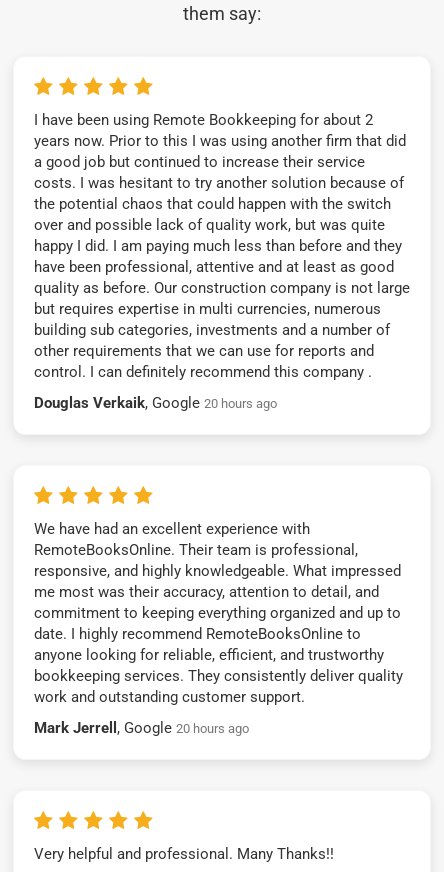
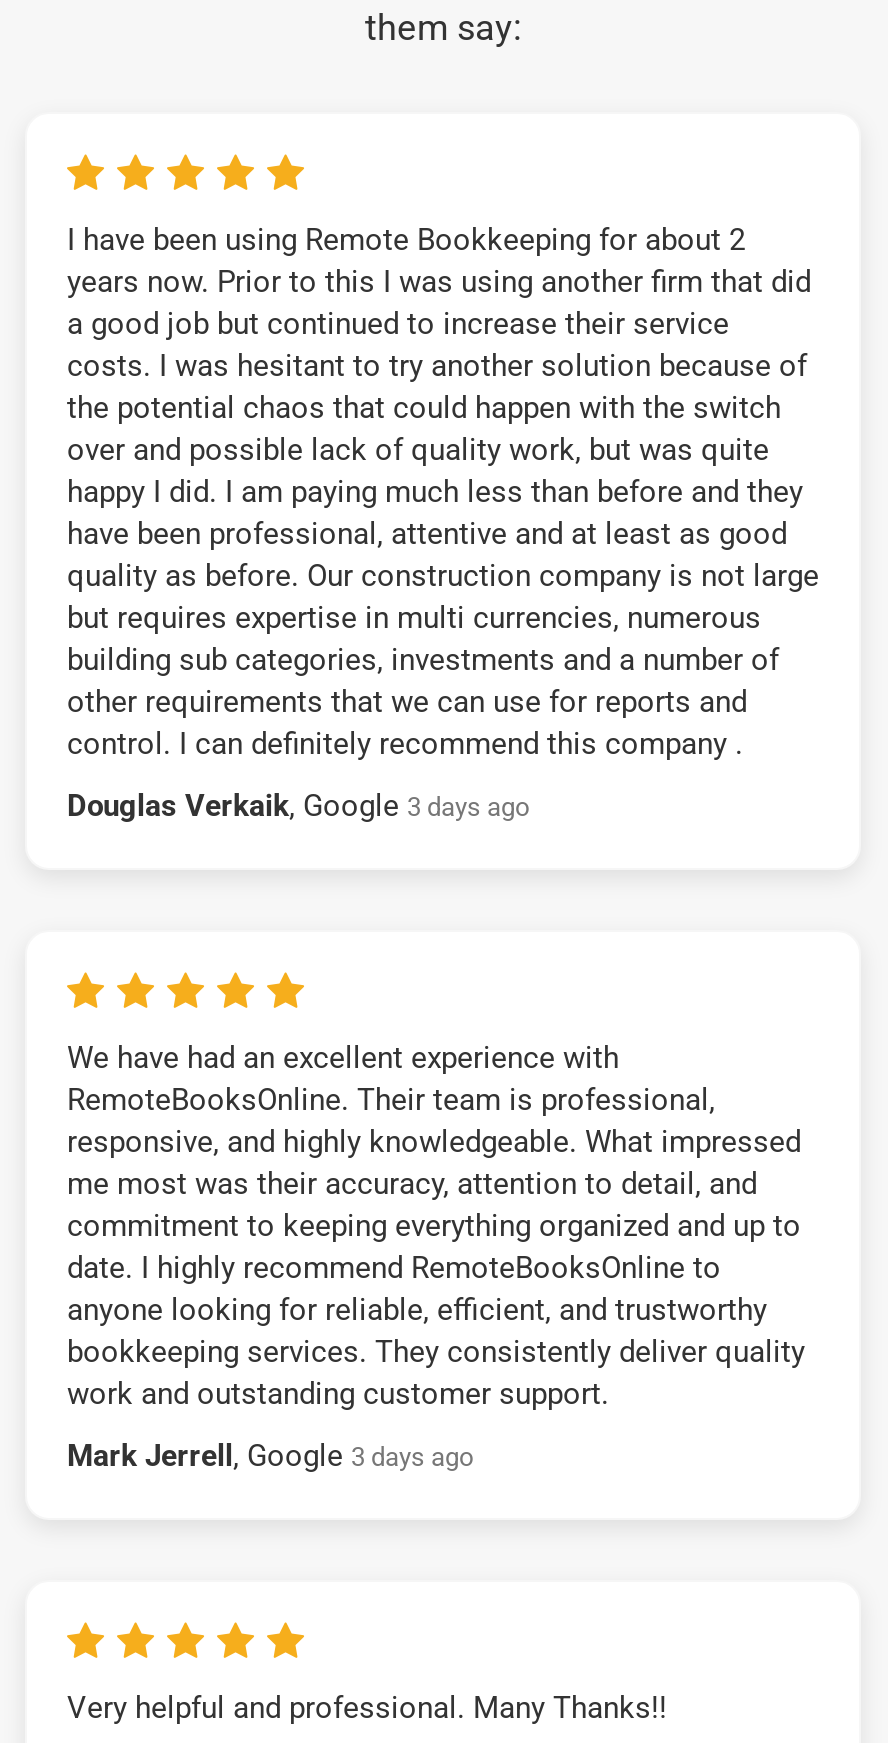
- Douglas Verkaik, Google 20 hours ago
+ Douglas Verkaik, Google 3 days ago

- Mark Jerrell, Google 20 hours ago
+ Mark Jerrell, Google 3 days ago
